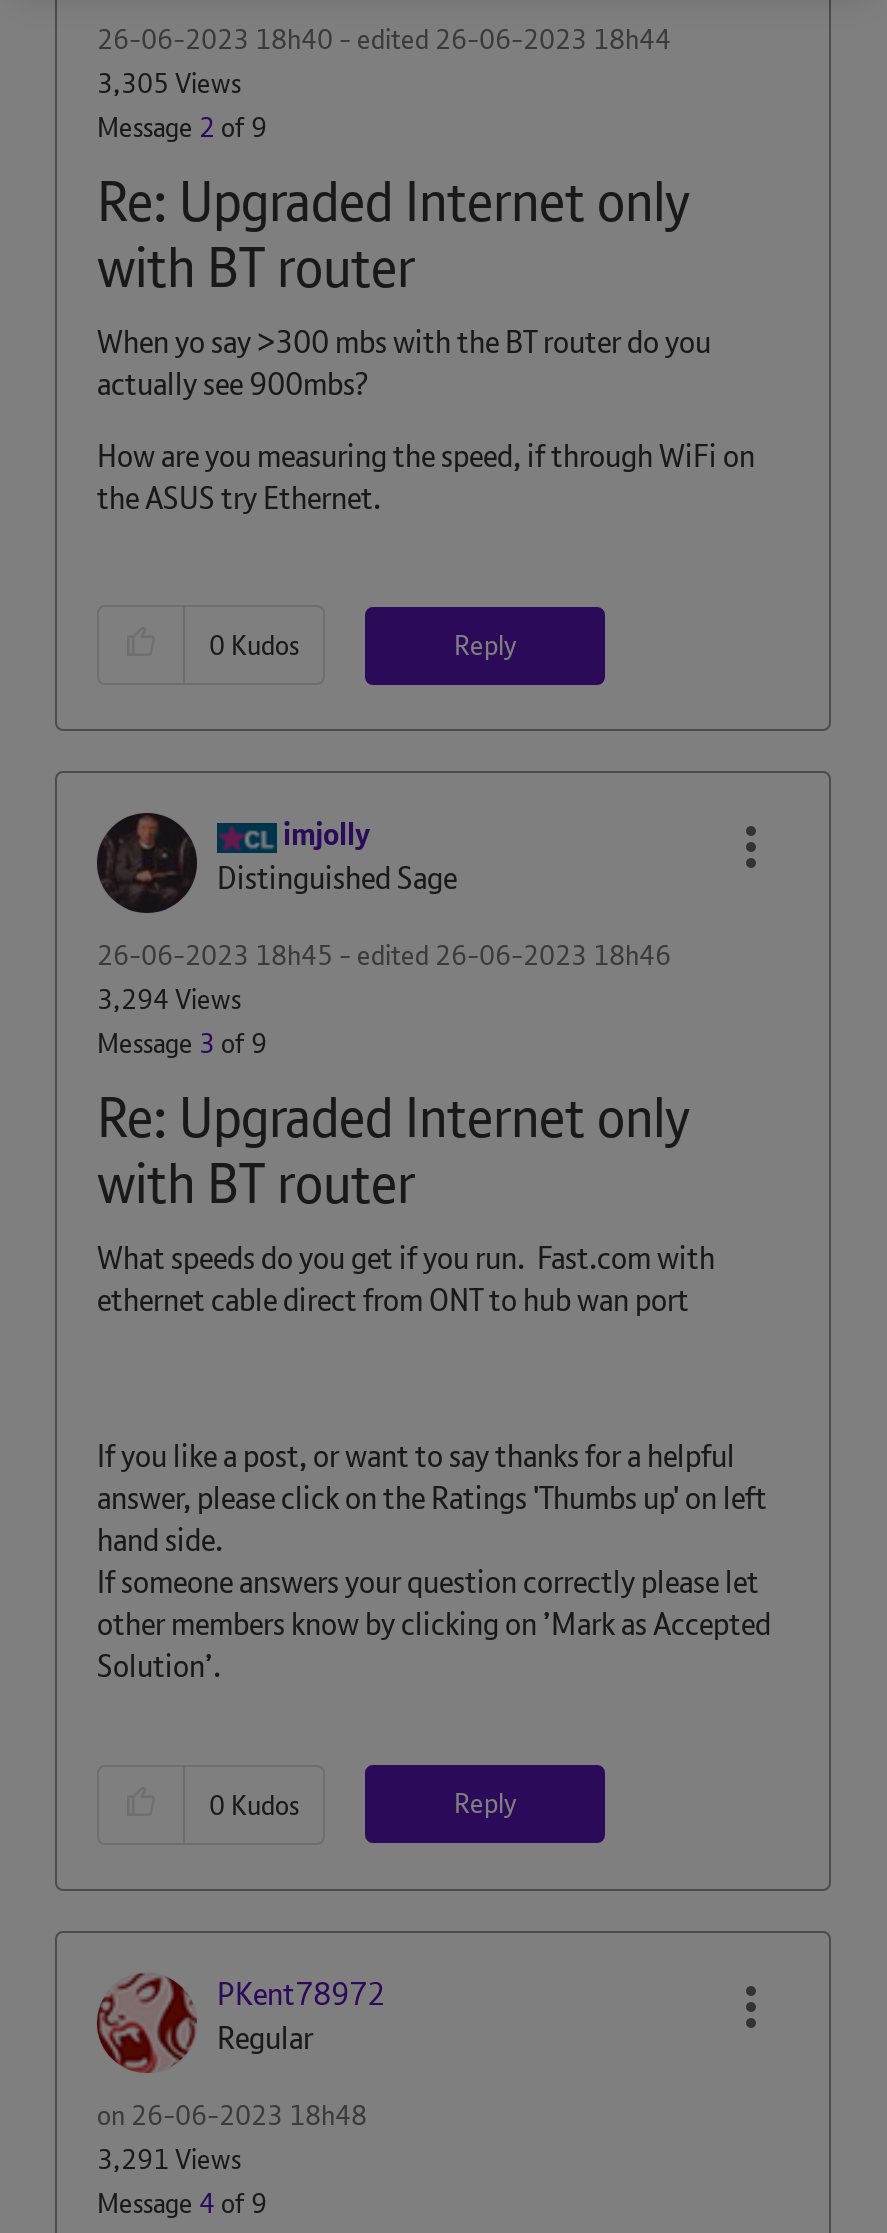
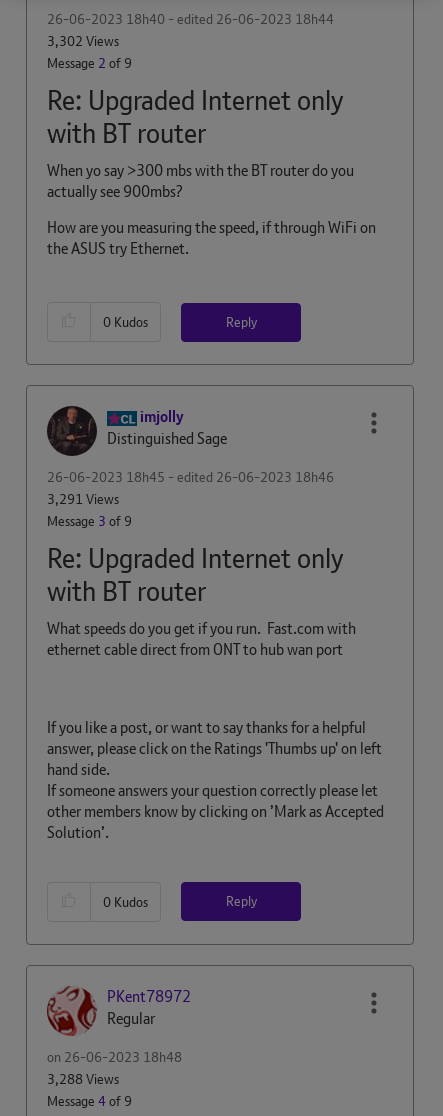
- 3,305 Views
+ 3,302 Views

- 3,294 Views
+ 3,291 Views

- 3,291 Views
+ 3,288 Views
